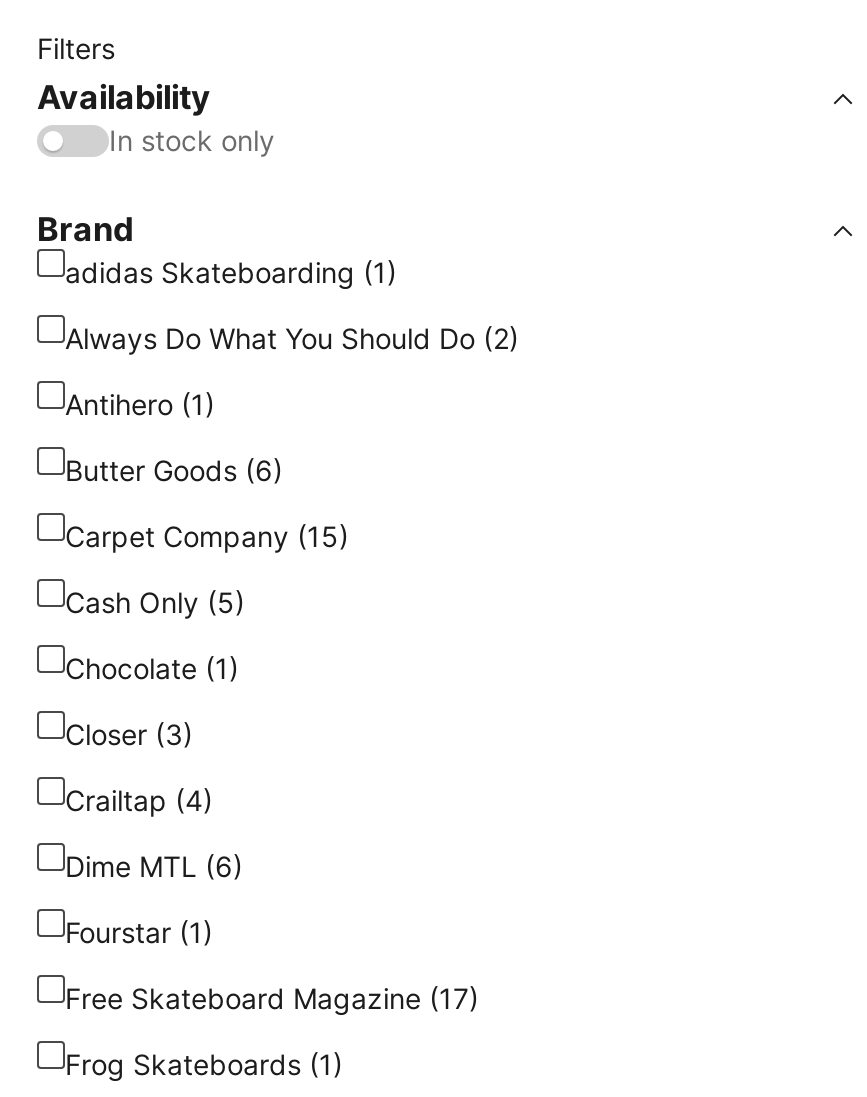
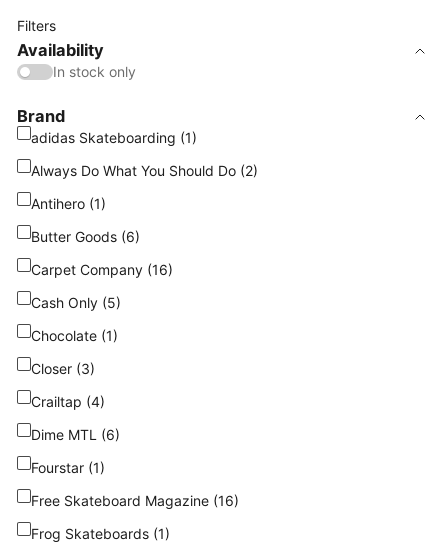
- Carpet Company (15)
+ Carpet Company (16)

- Free Skateboard Magazine (17)
+ Free Skateboard Magazine (16)
